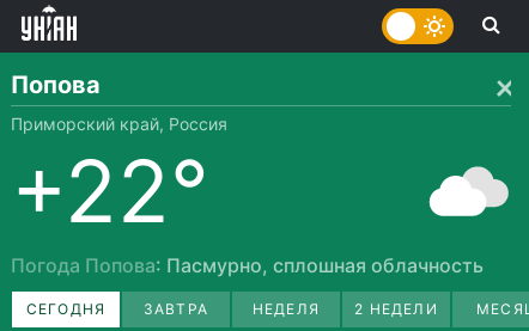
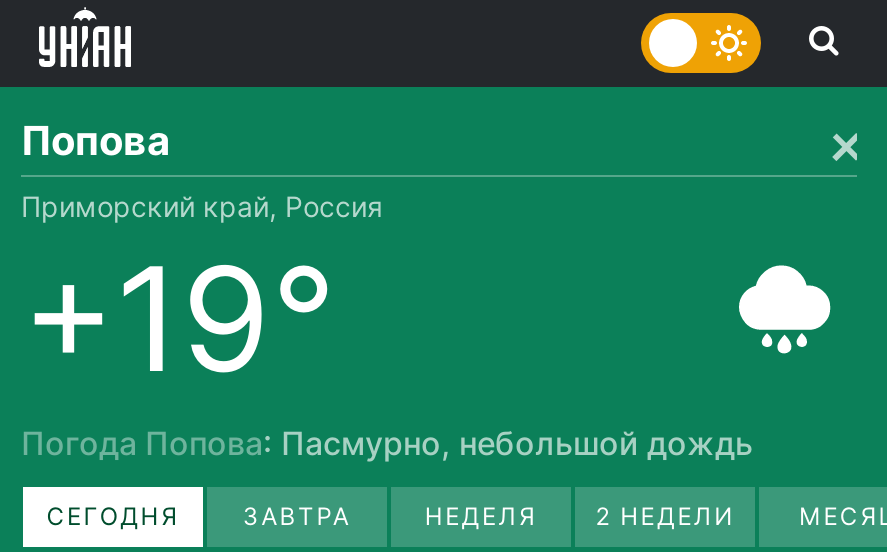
- +22°
+ +19°

- [image]
- Погода Попова: Пасмурно, сплошная облачность
+ [image]
+ Погода Попова: Пасмурно, небольшой дождь
